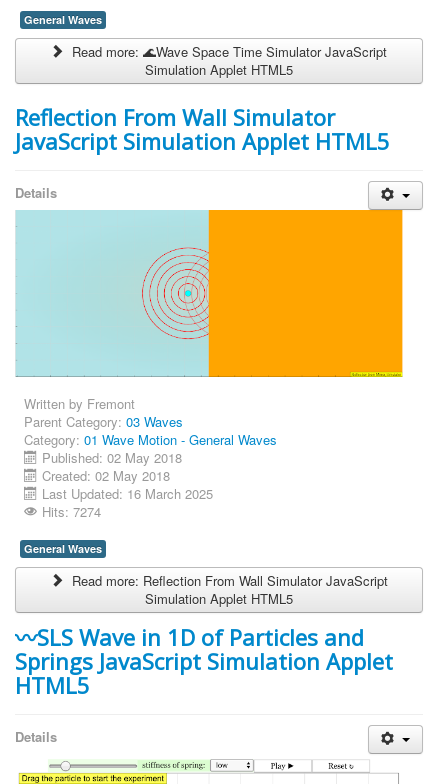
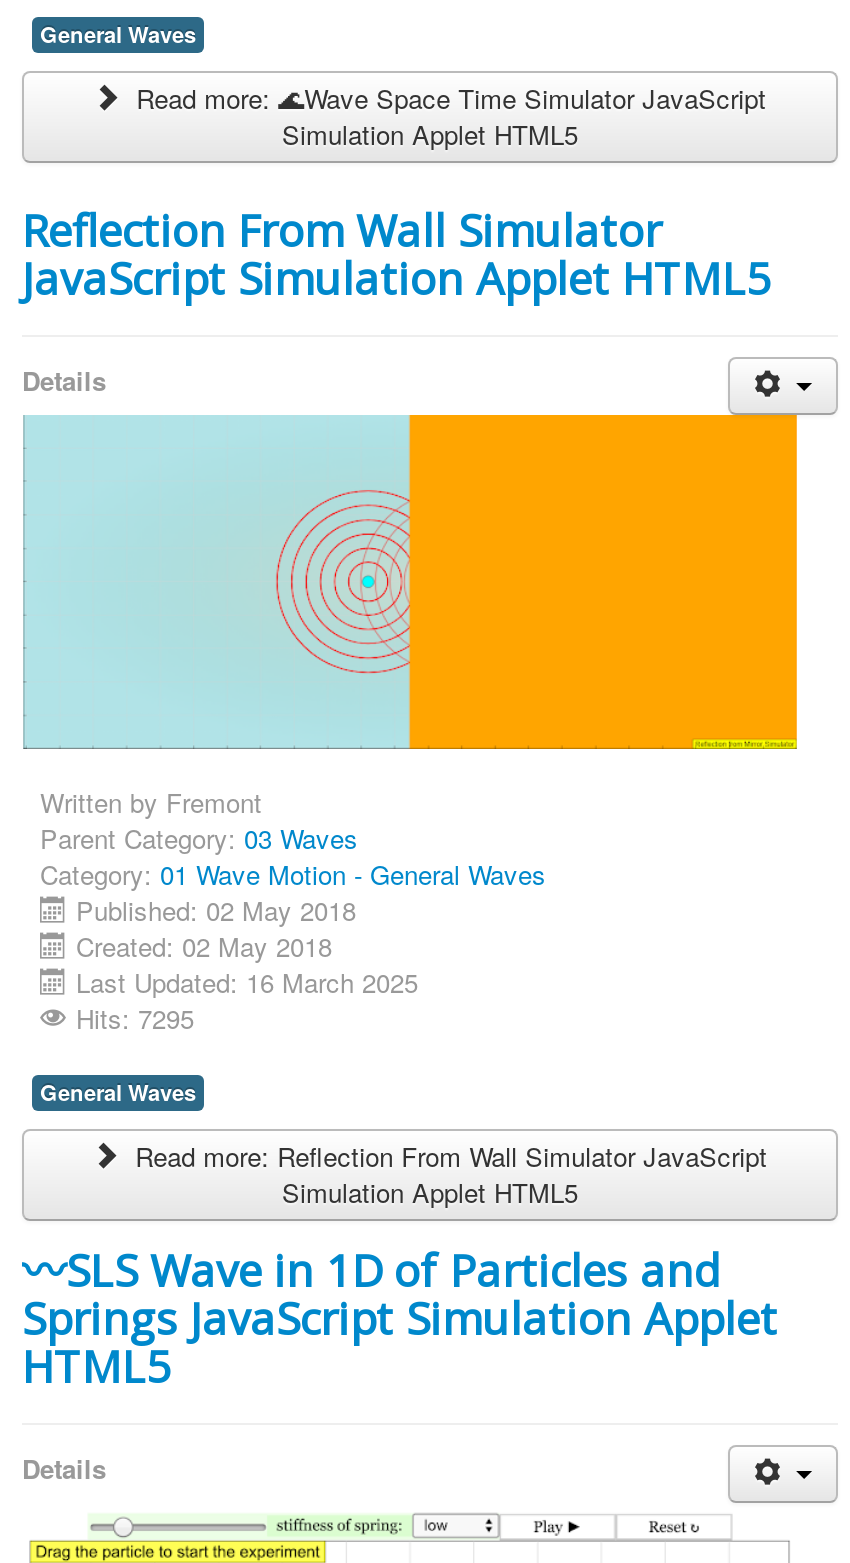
- Hits: 7274
+ Hits: 7295
